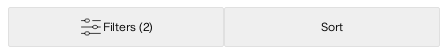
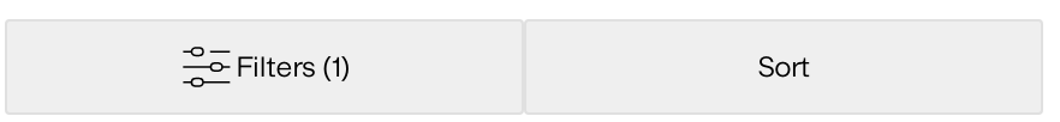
- Filters (2)
+ Filters (1)
